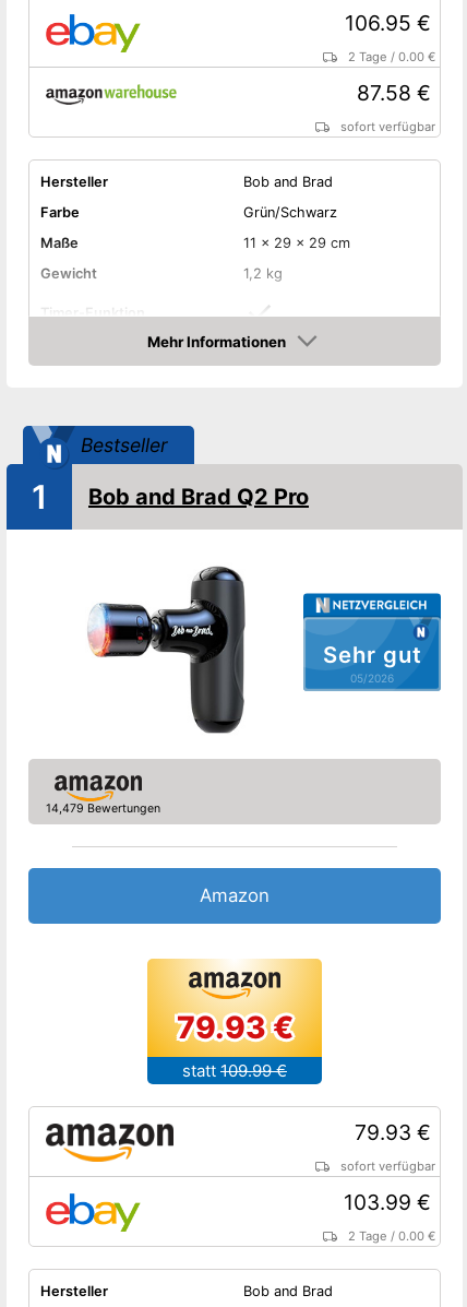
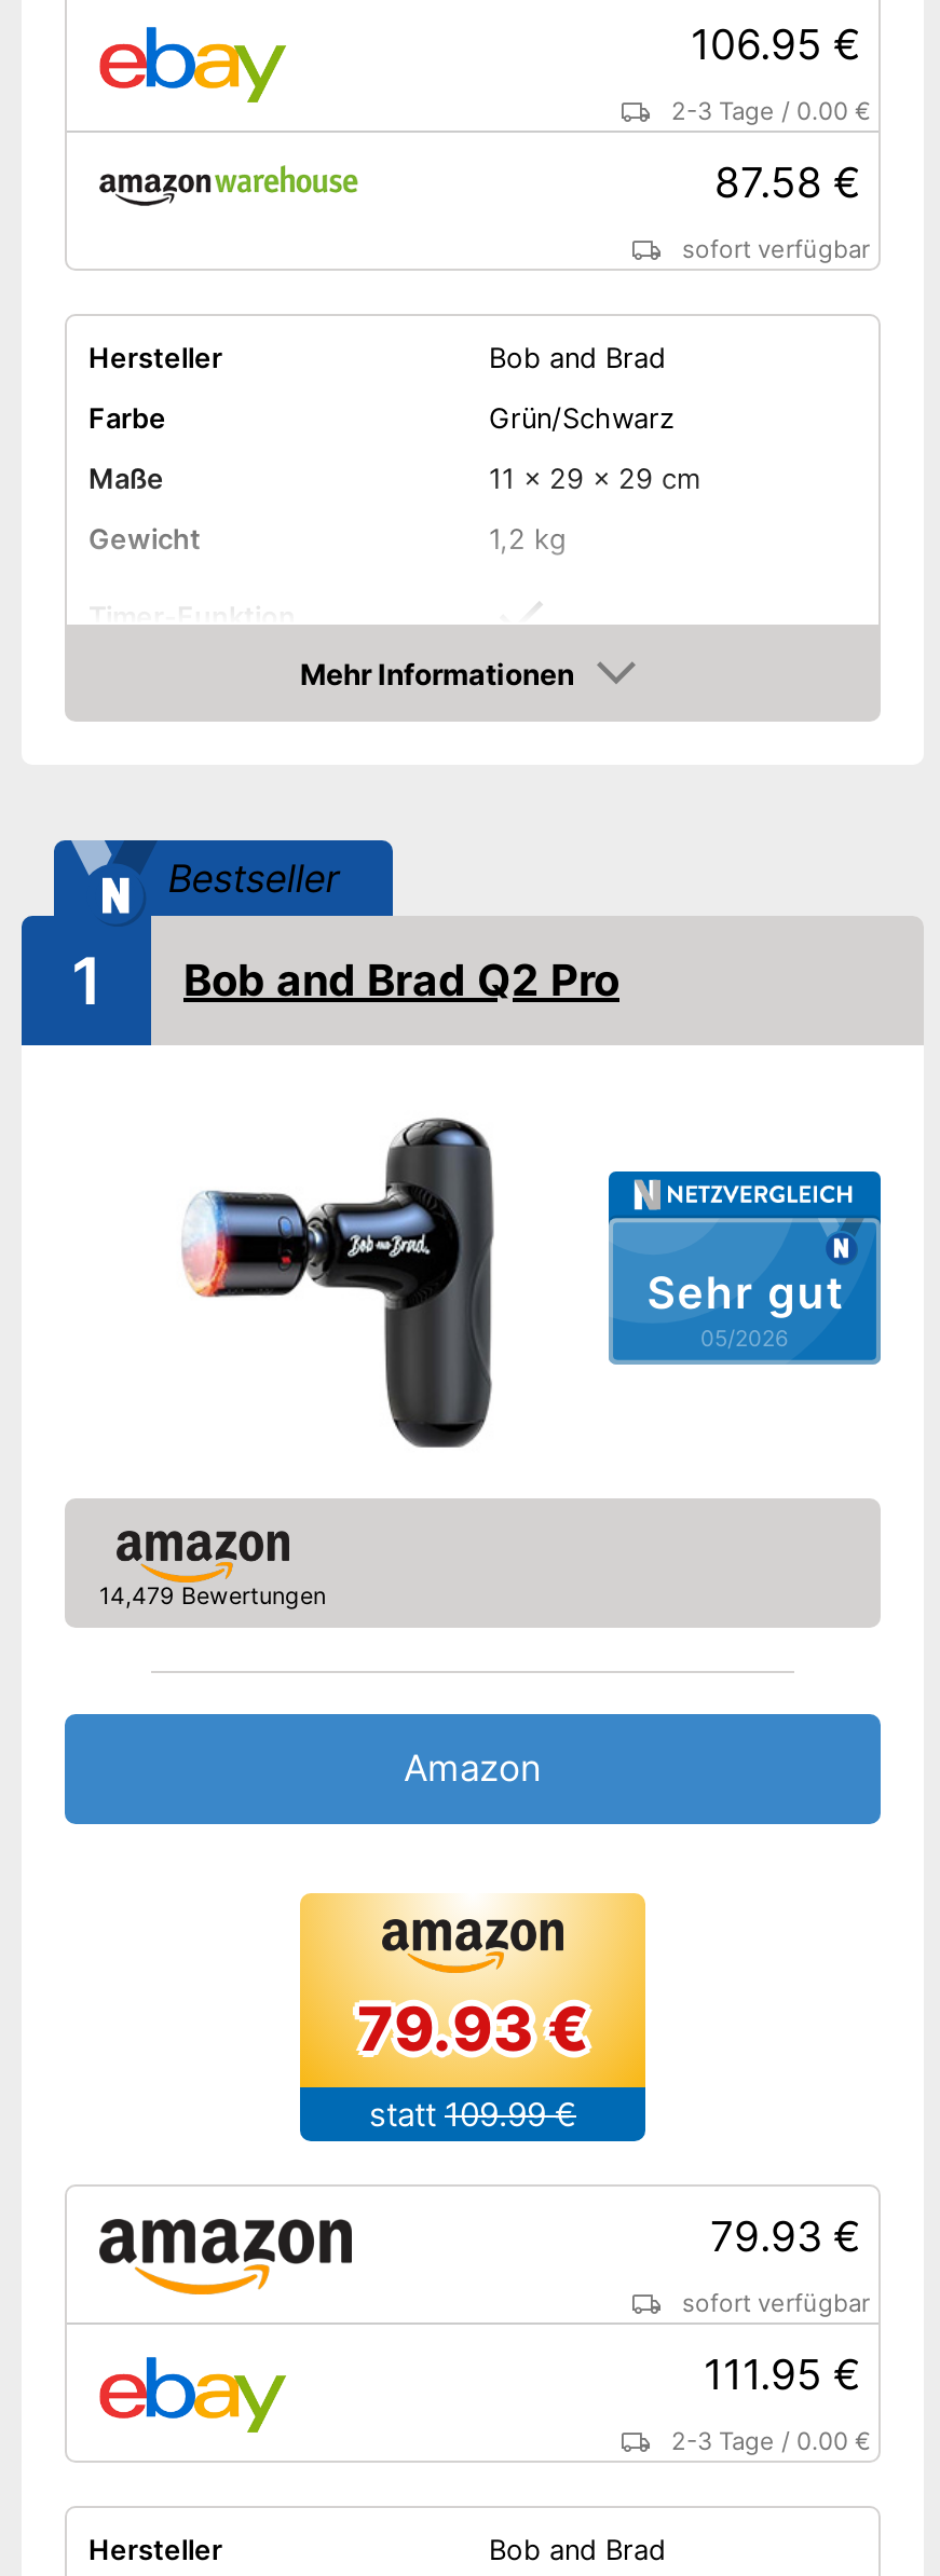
- 2 Tage / 0.00 €
+ 2-3 Tage / 0.00 €

- 103.99 €
+ 111.95 €

- 2 Tage / 0.00 €
+ 2-3 Tage / 0.00 €
